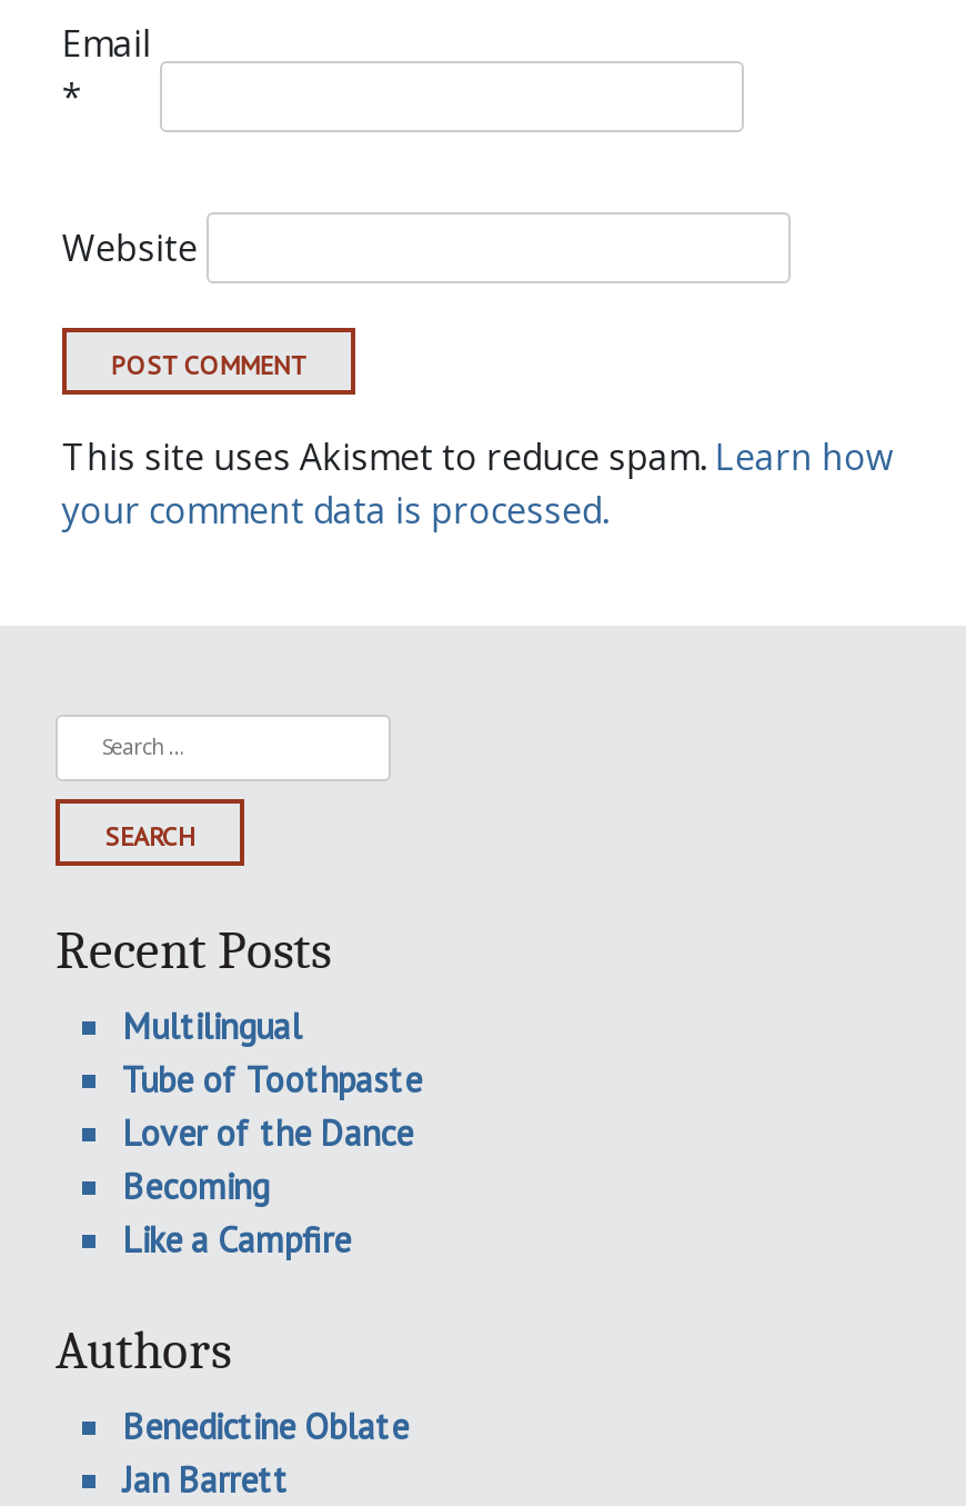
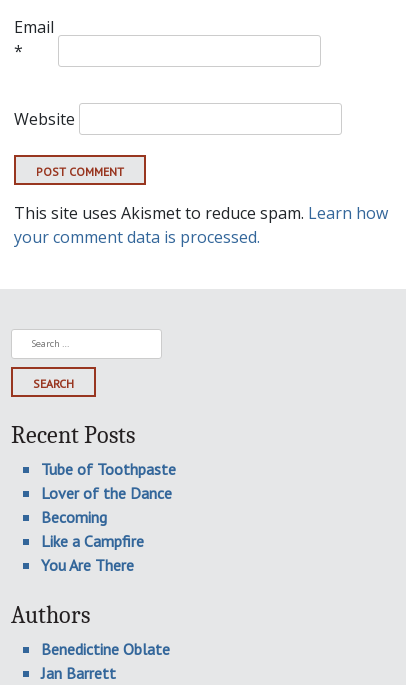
- Multilingual

moved up: Tube of Toothpaste | Lover of the Dance | Becoming | Like a Campfire

+ You Are There
